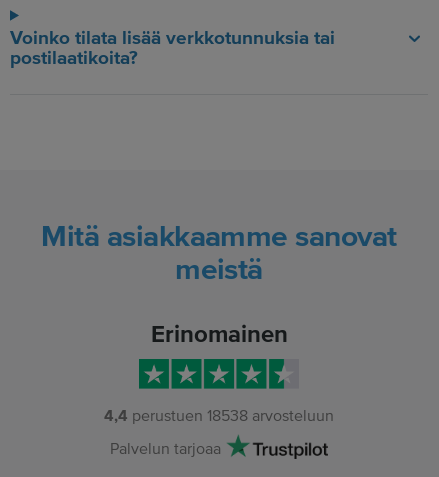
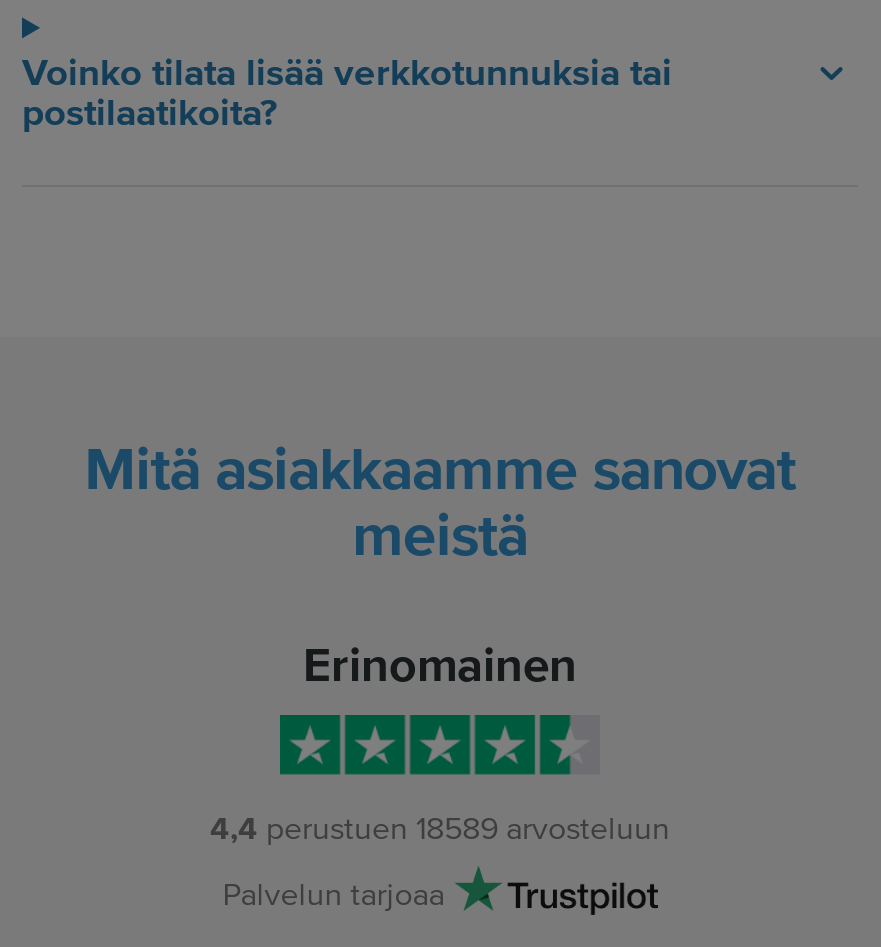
- 4,4 perustuen 18538 arvosteluun
+ 4,4 perustuen 18589 arvosteluun
